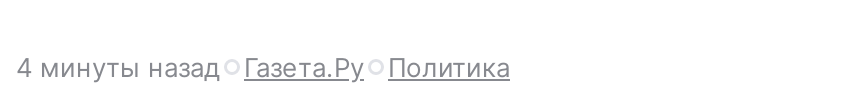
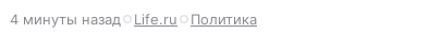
- Газета.Ру
+ Life.ru
